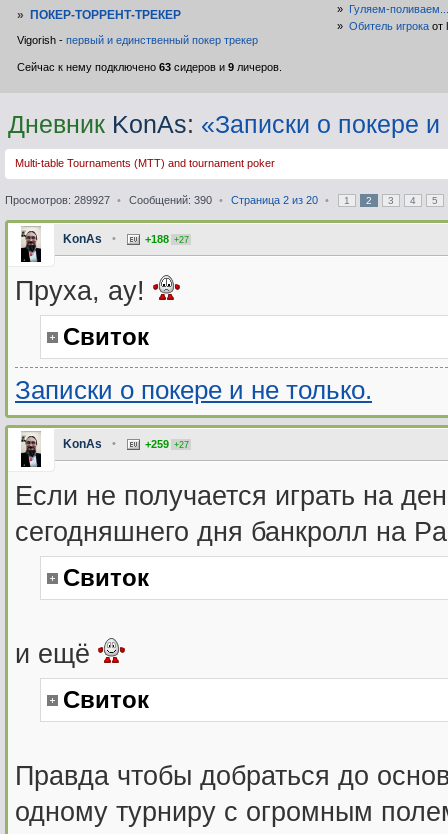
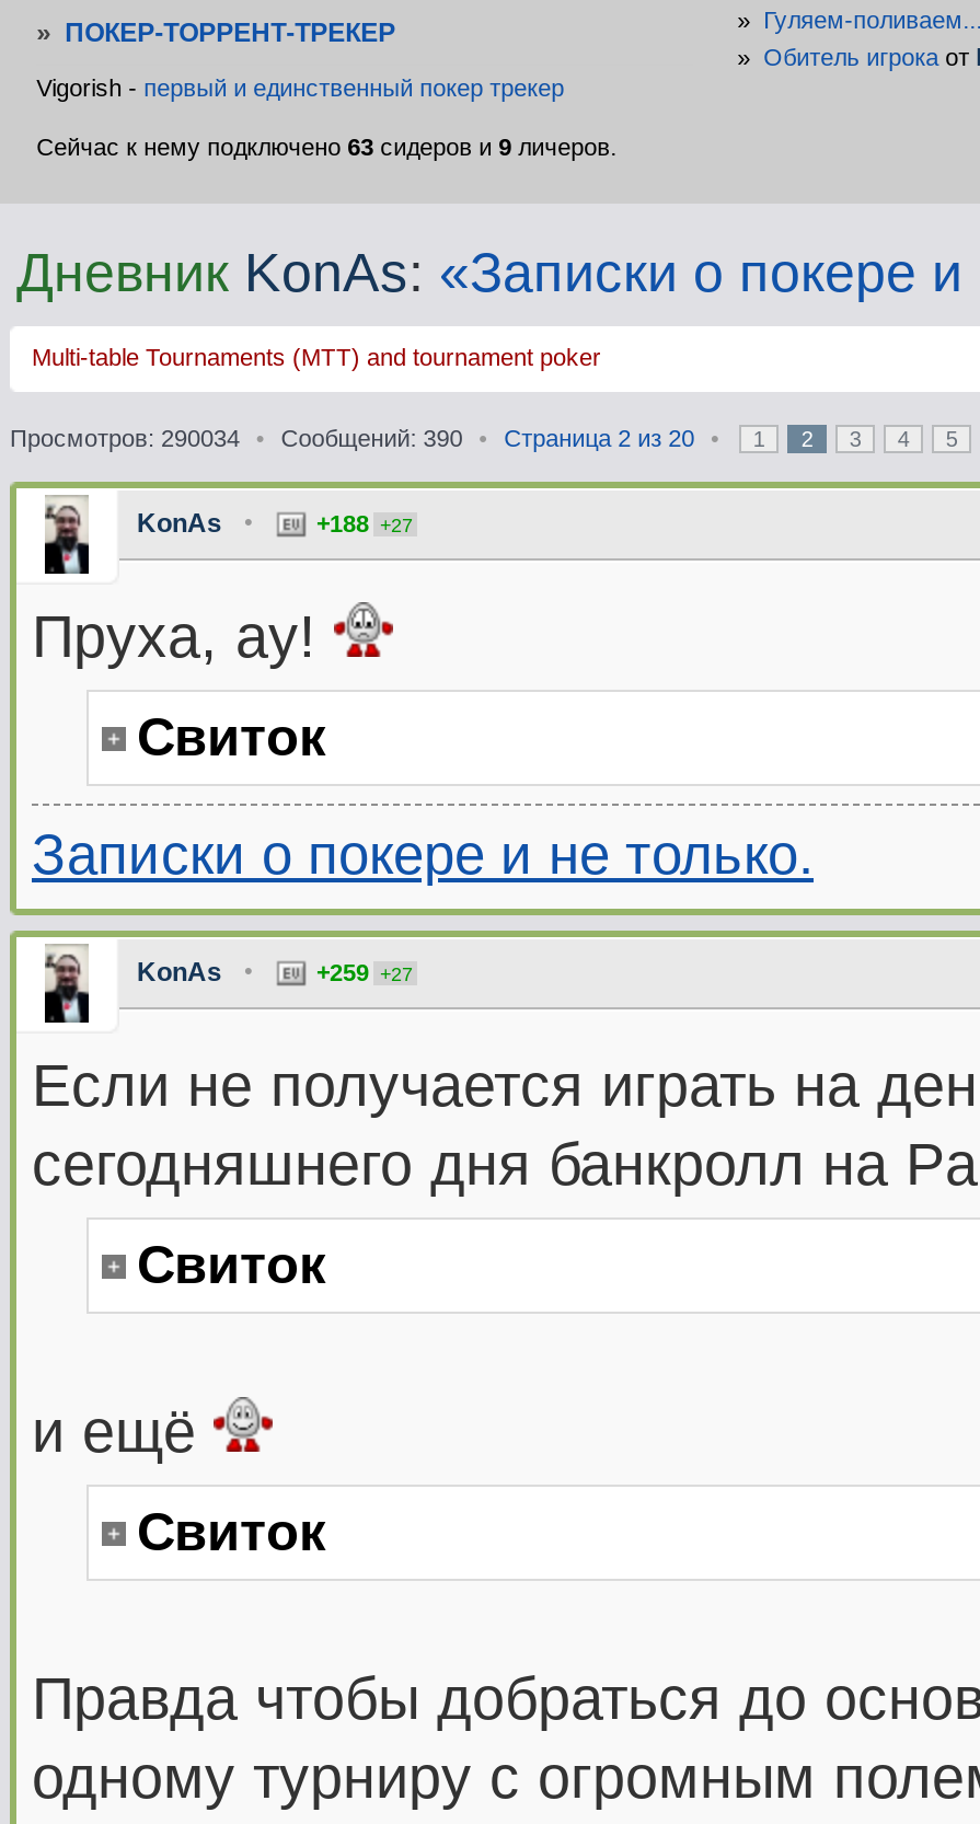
- Просмотров: 289927 • Сообщений: 390 •
+ Просмотров: 290034 • Сообщений: 390 •
